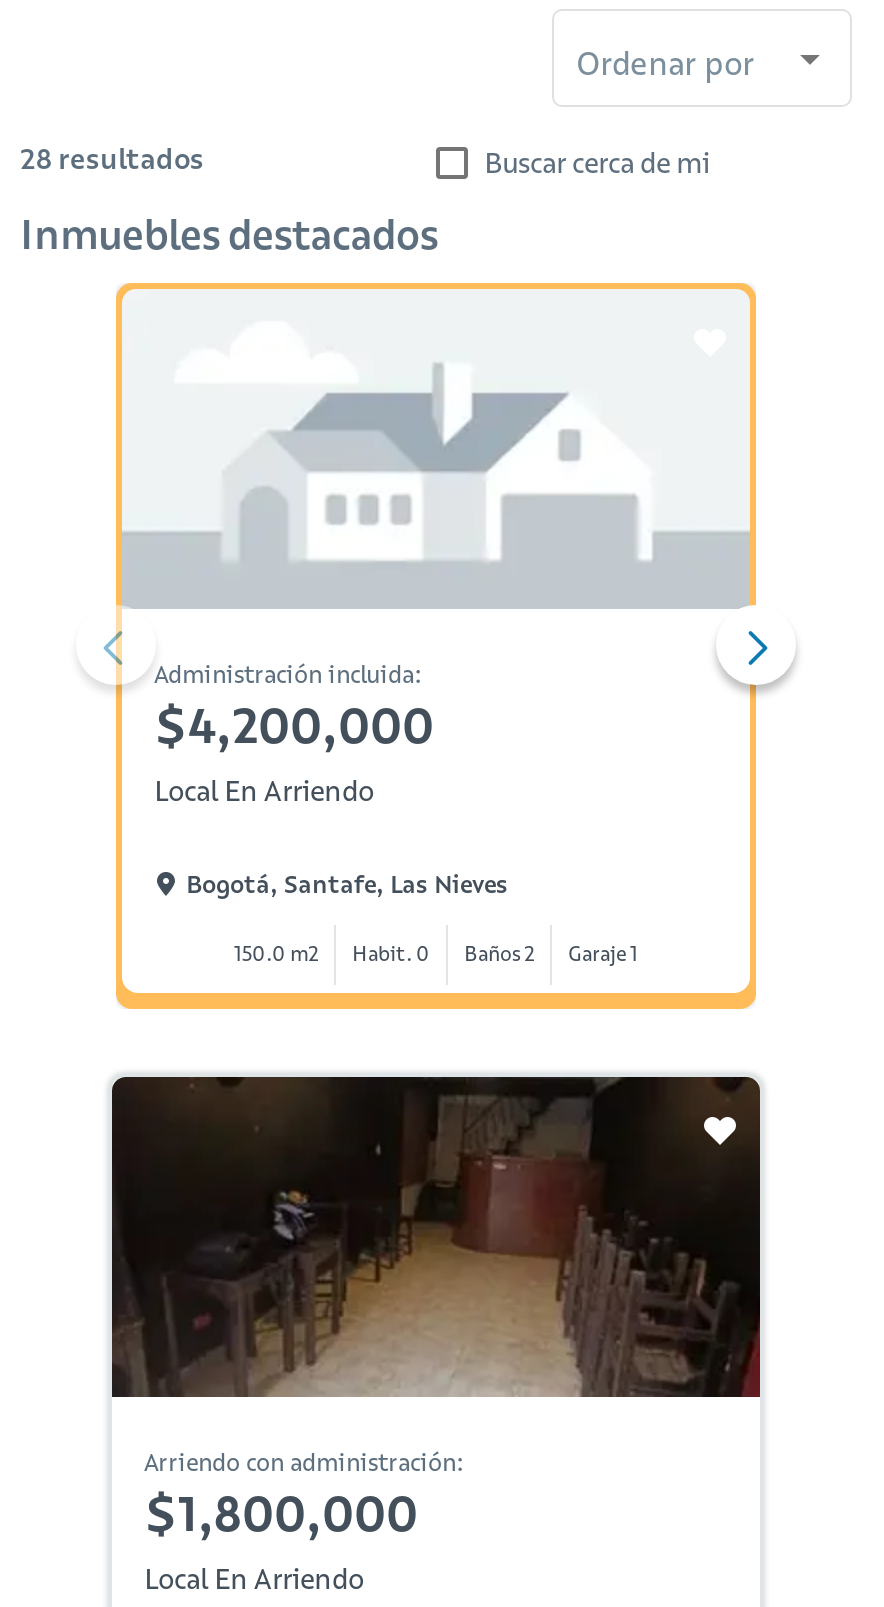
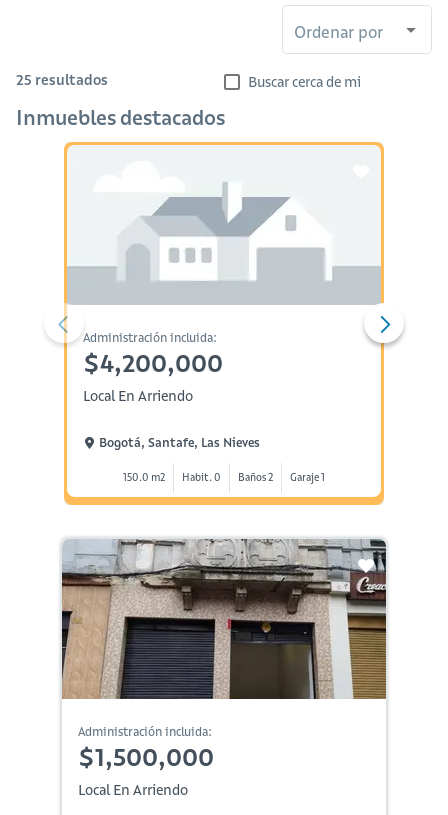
- 28 resultados
+ 25 resultados

- [image]
- Arriendo con administración:
- $1,800,000
+ [image]
+ Administración incluida:
+ $1,500,000
